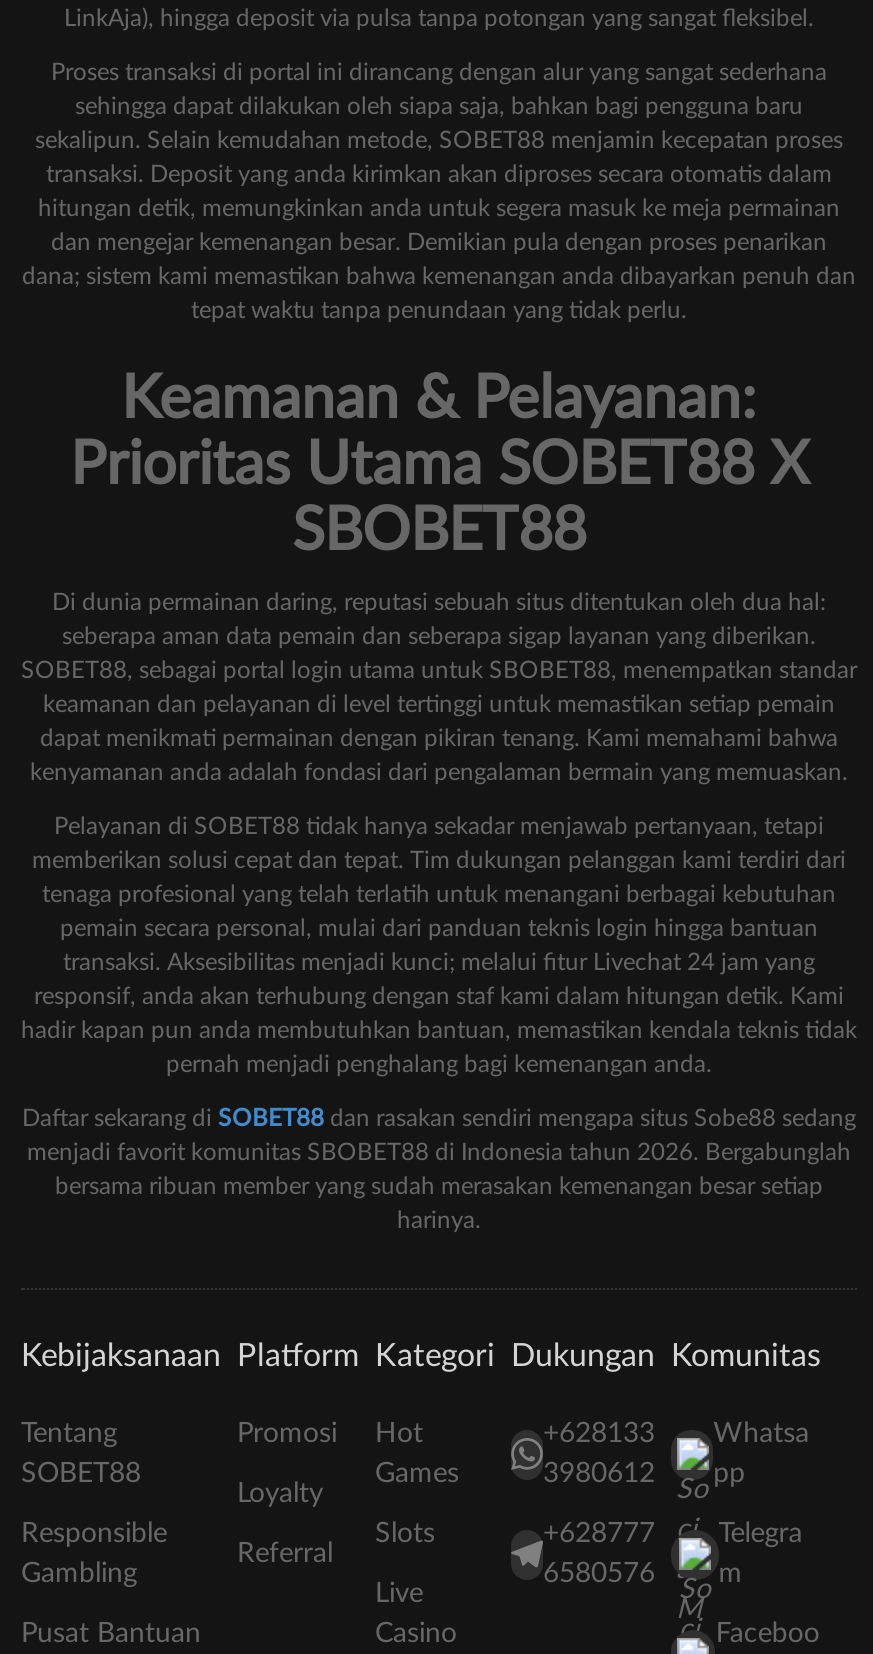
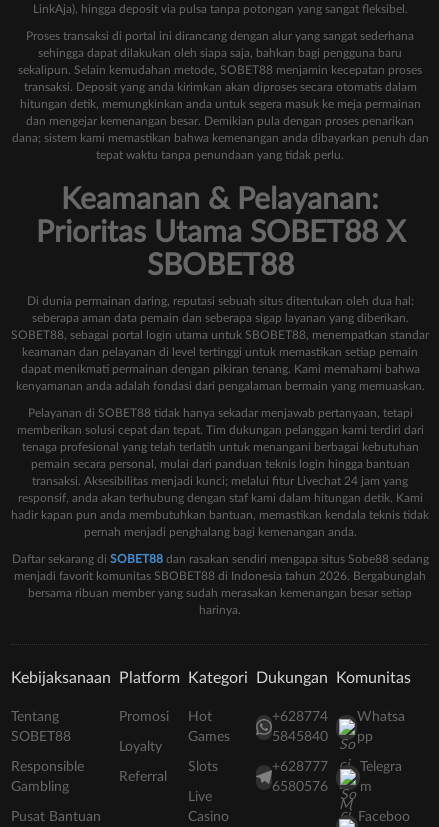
- +628133
+ +628774

- 3980612
+ 5845840
